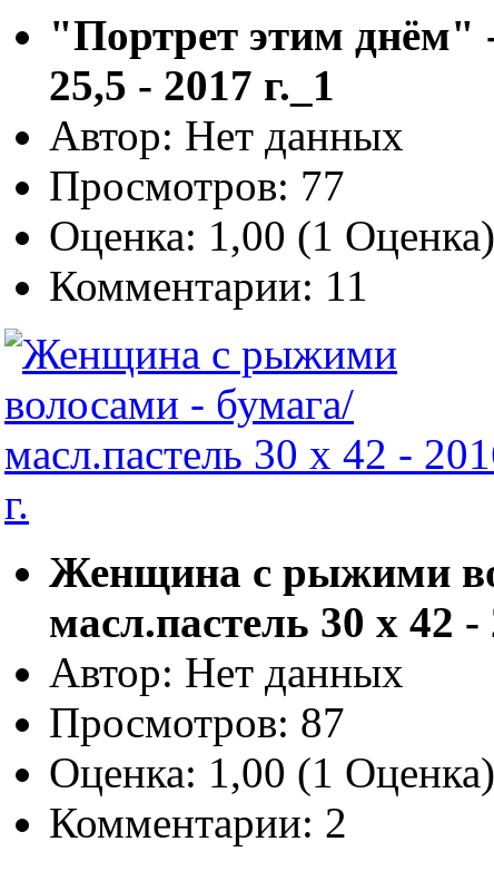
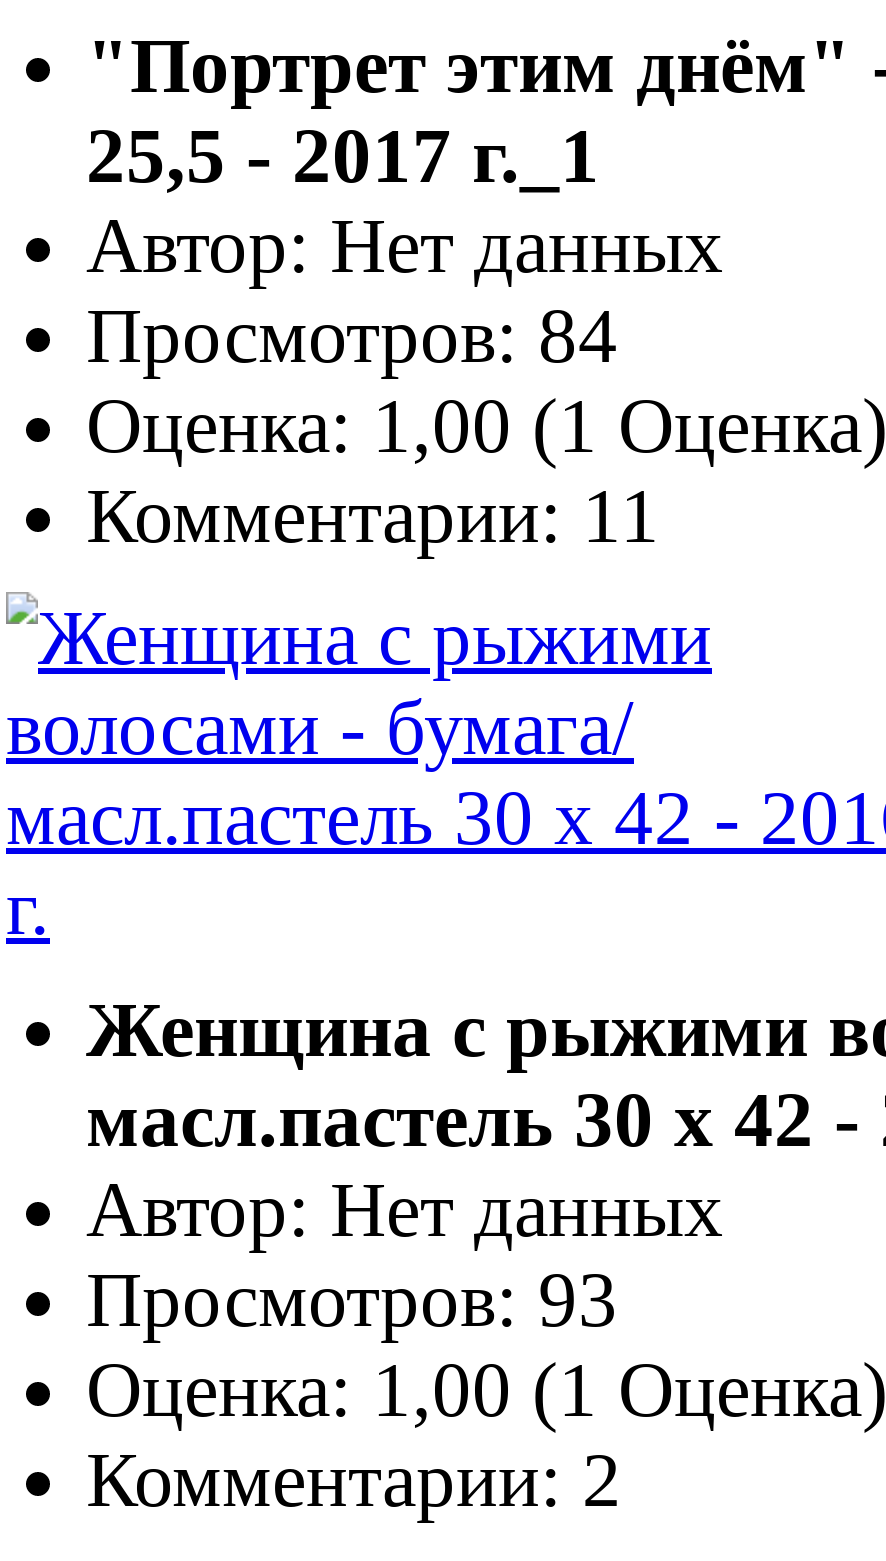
- Просмотров: 77
+ Просмотров: 84

- Просмотров: 87
+ Просмотров: 93
